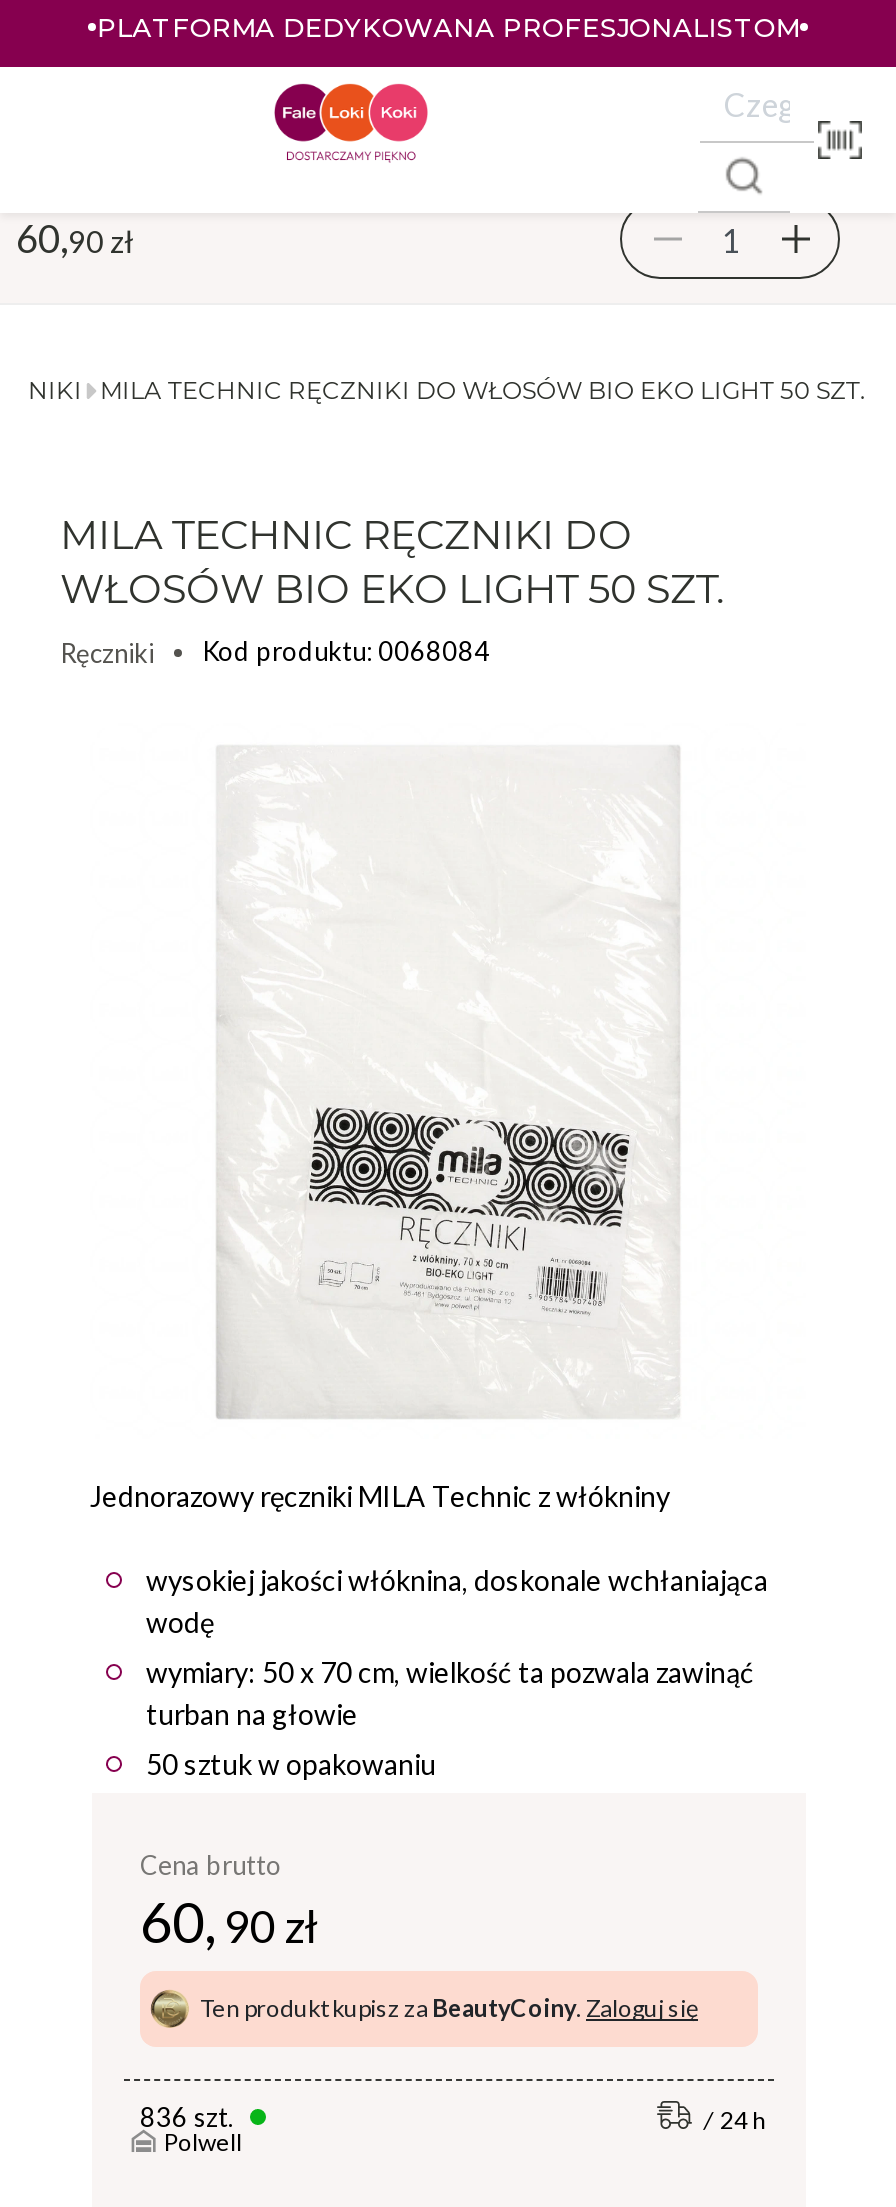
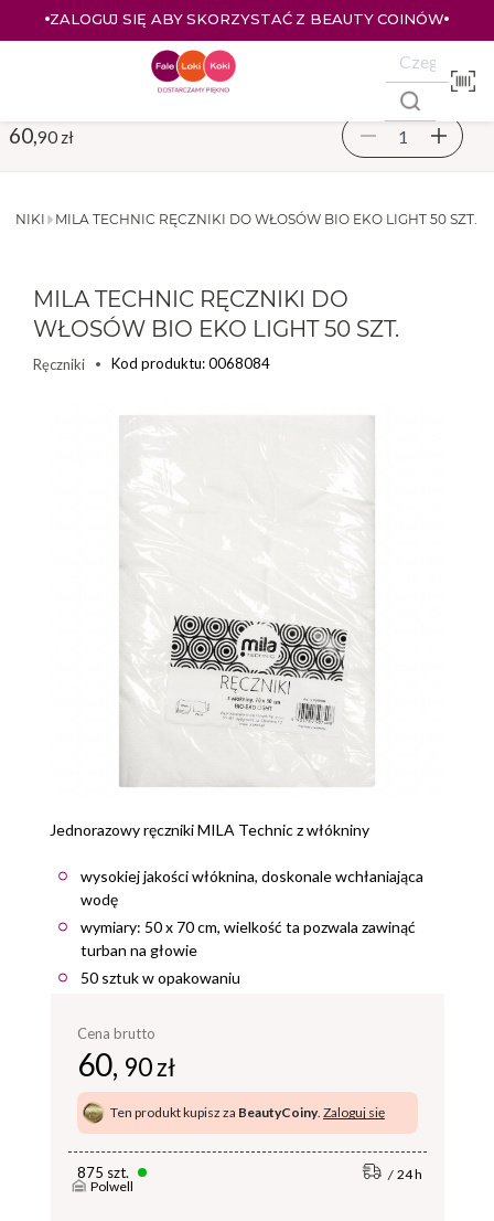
- PLATFORMA DEDYKOWANA PROFESJONALISTOM
+ ZALOGUJ SIĘ ABY SKORZYSTAĆ Z BEAUTY COINÓW

- 836 szt.
+ 875 szt.
